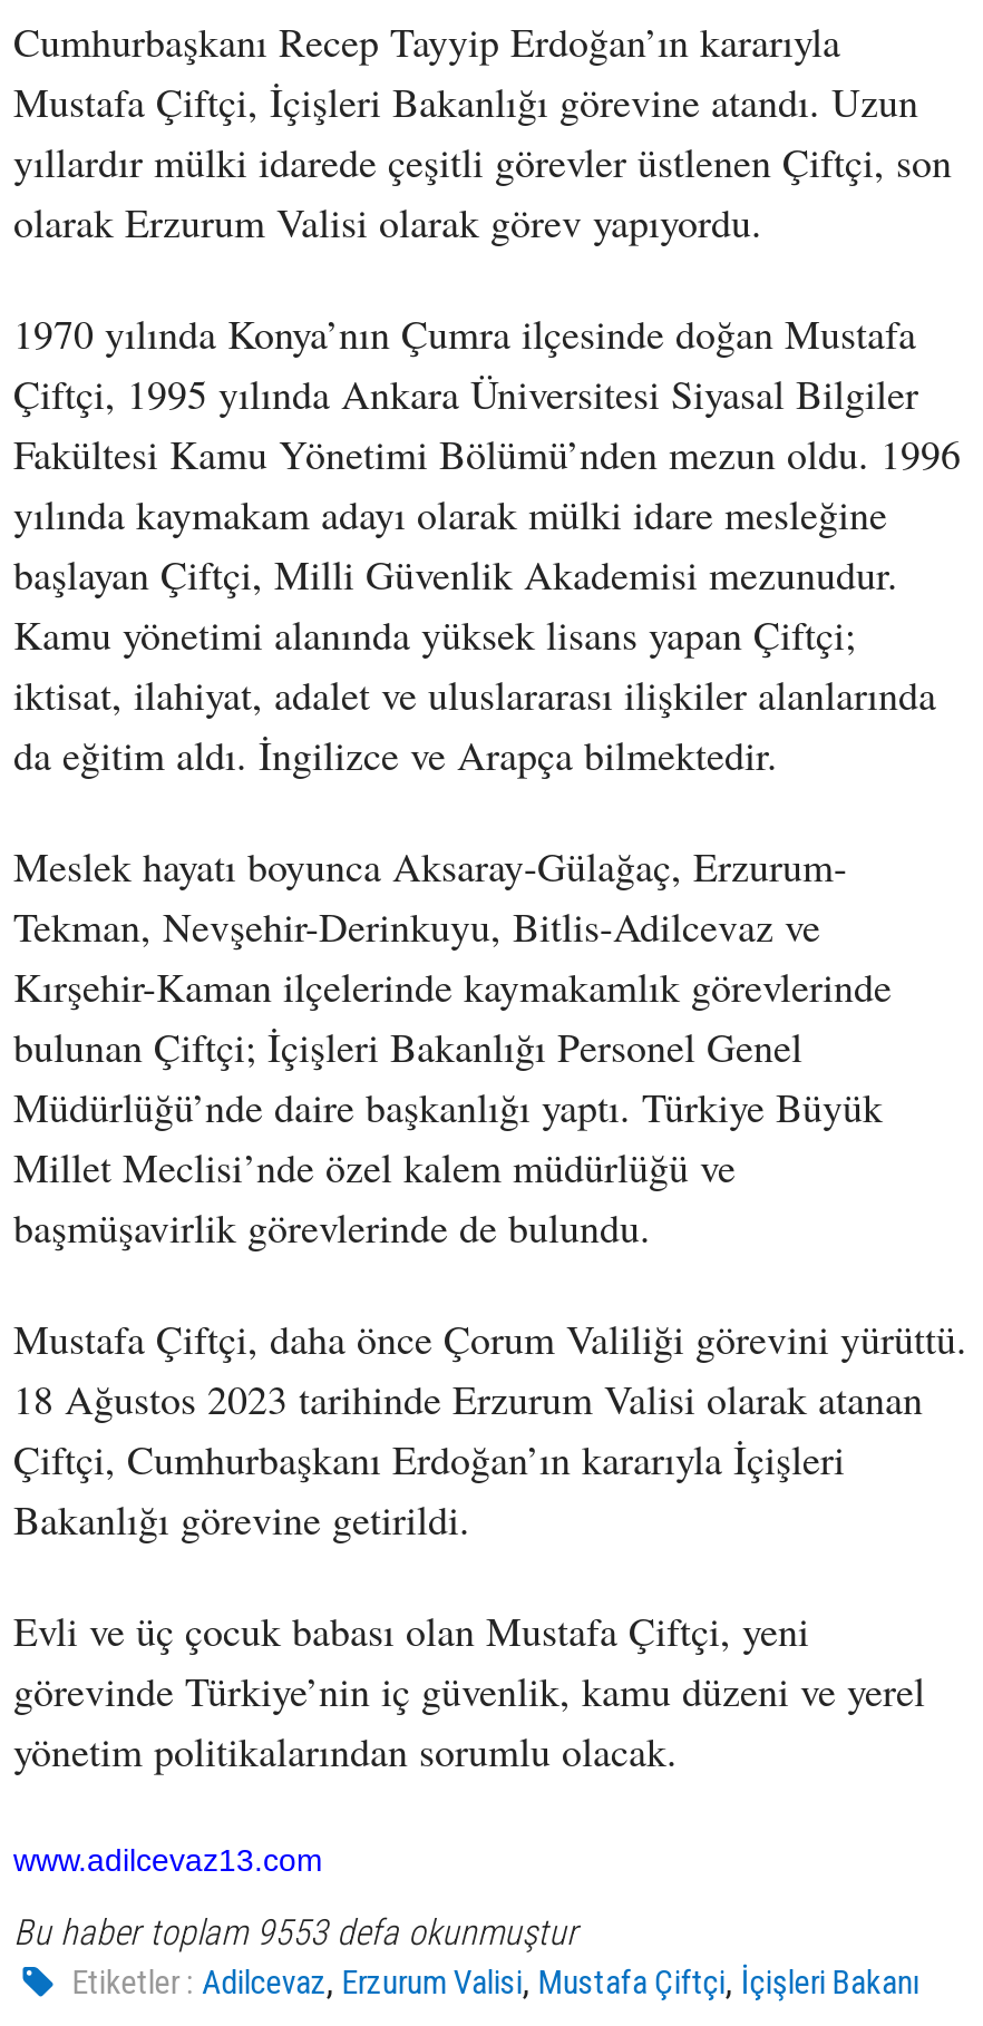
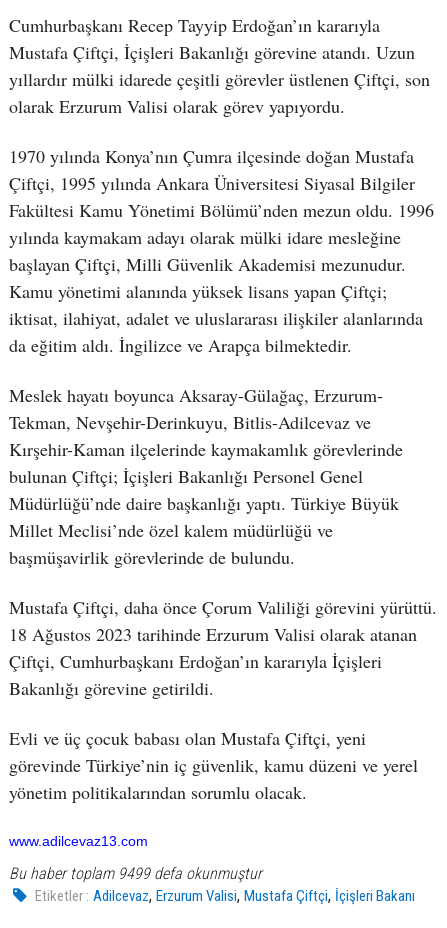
- Bu haber toplam 9553 defa okunmuştur
+ Bu haber toplam 9499 defa okunmuştur
